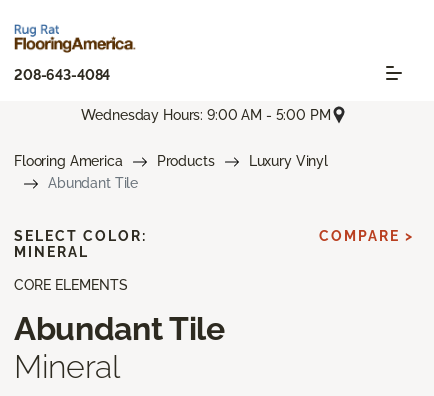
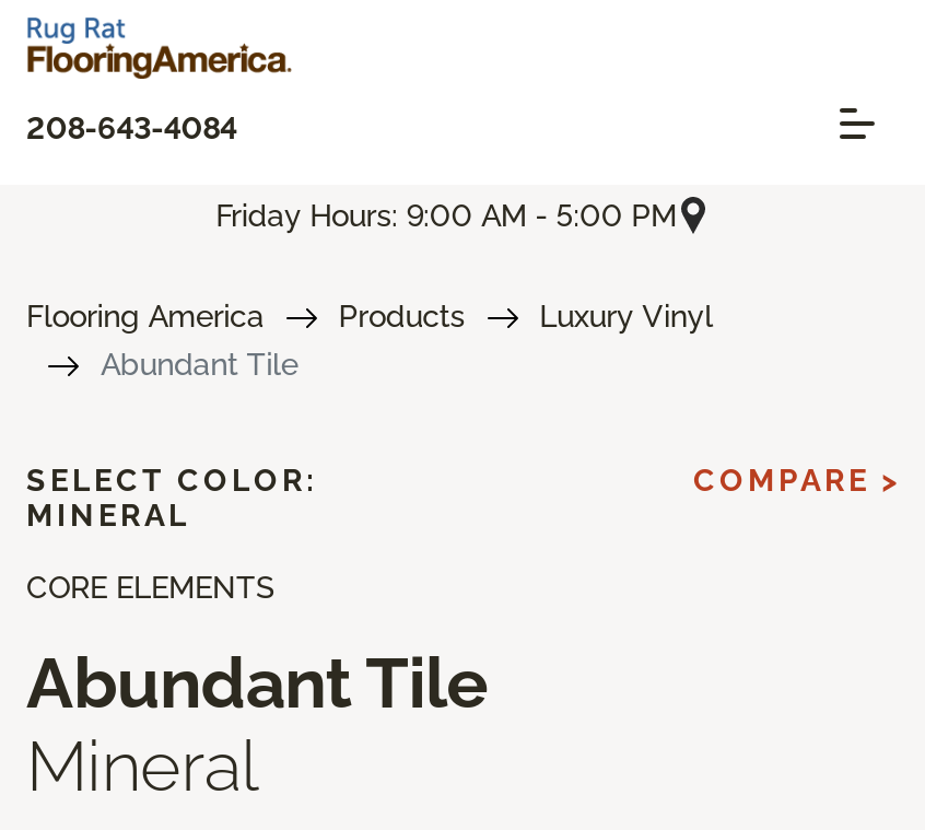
- Wednesday Hours: 9:00 AM - 5:00 PM
+ Friday Hours: 9:00 AM - 5:00 PM
